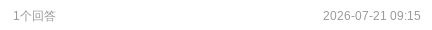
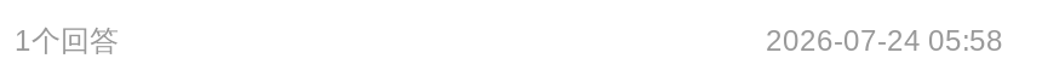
- 2026-07-21 09:15
+ 2026-07-24 05:58
